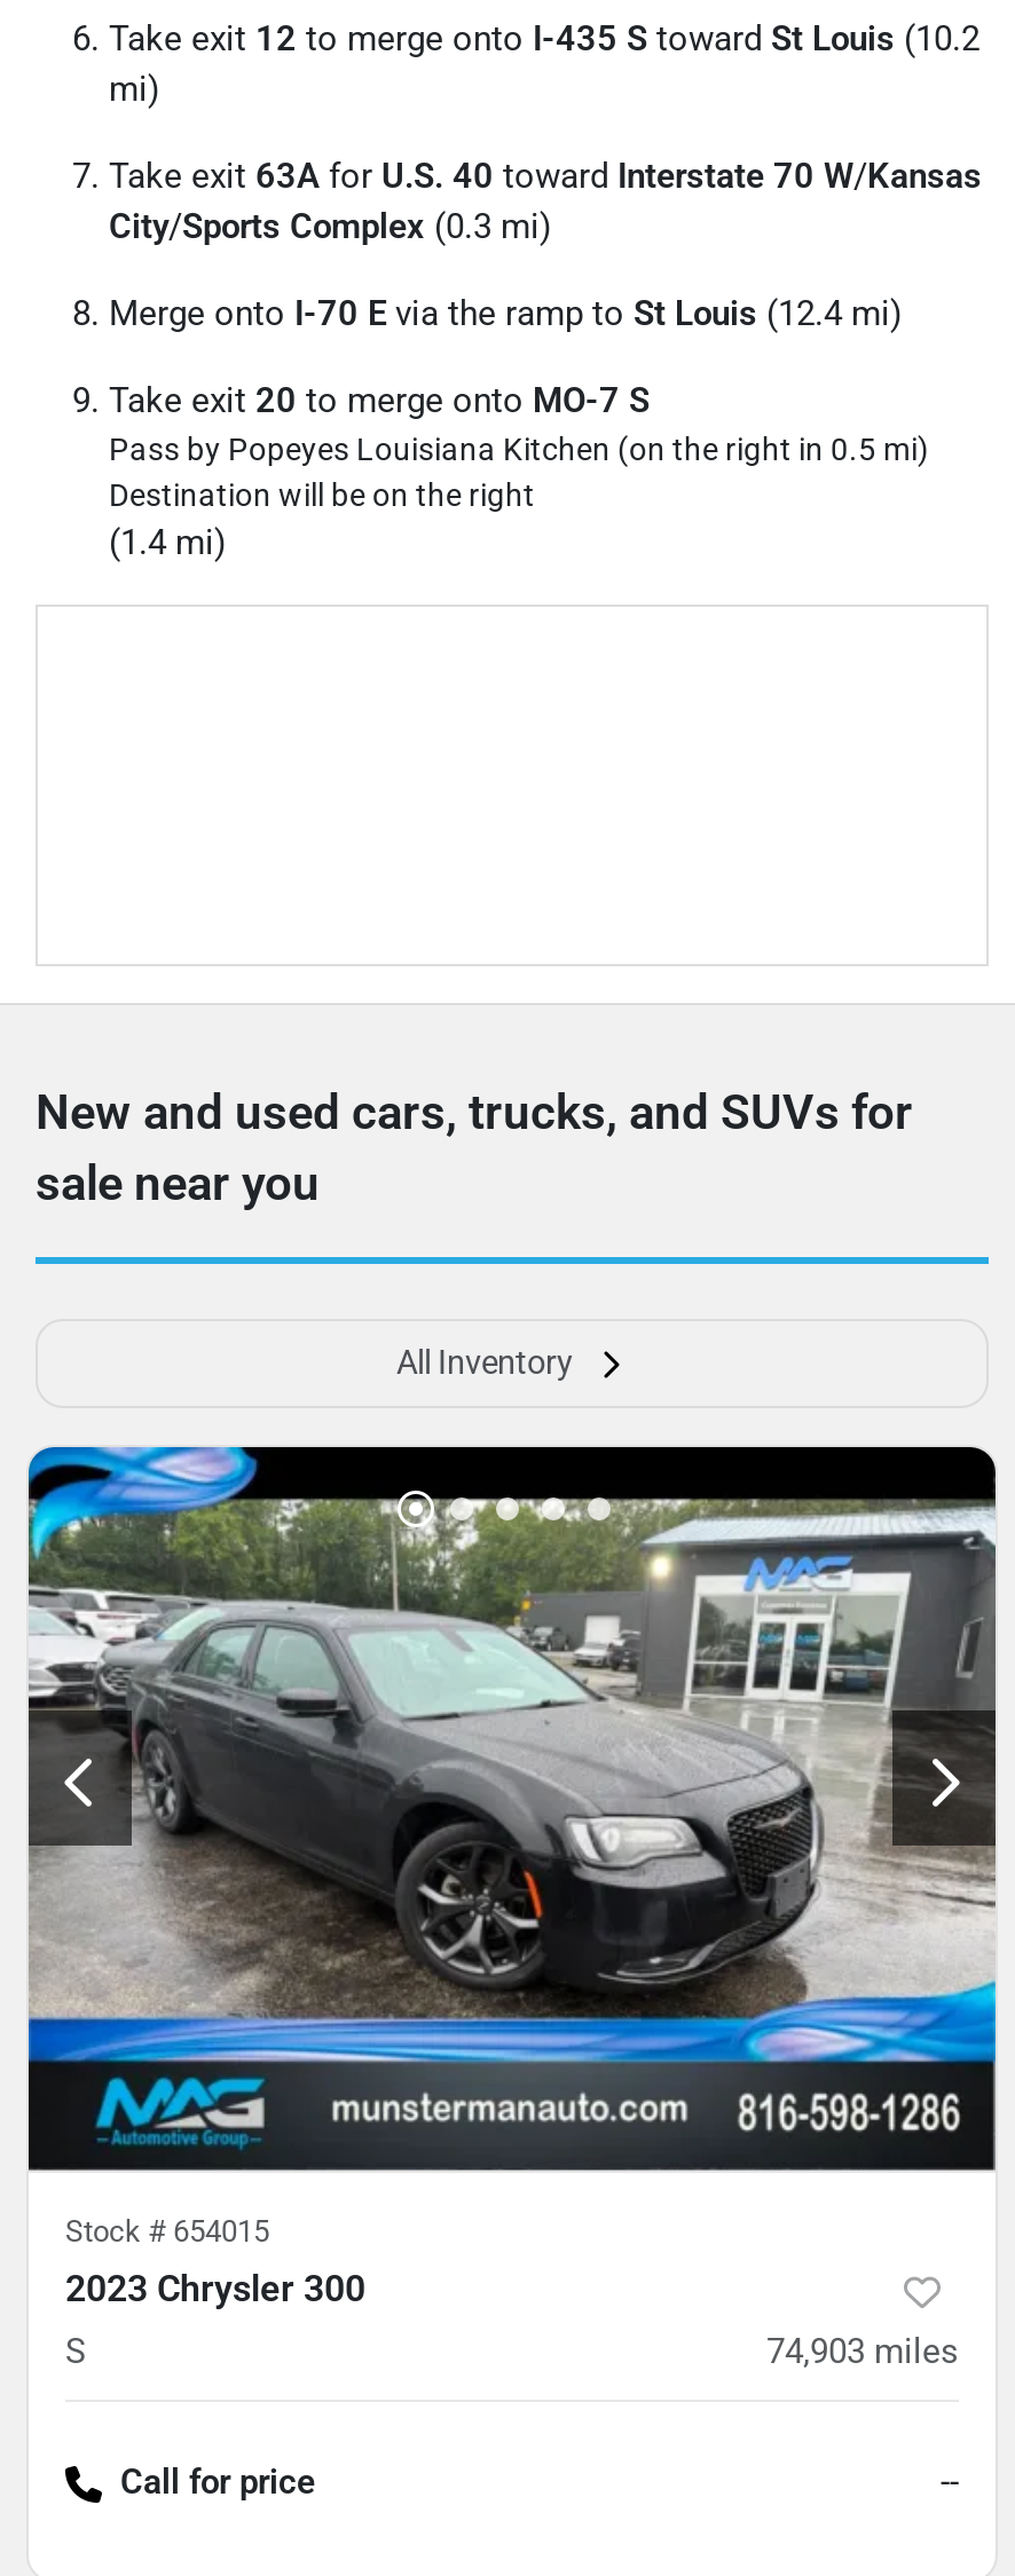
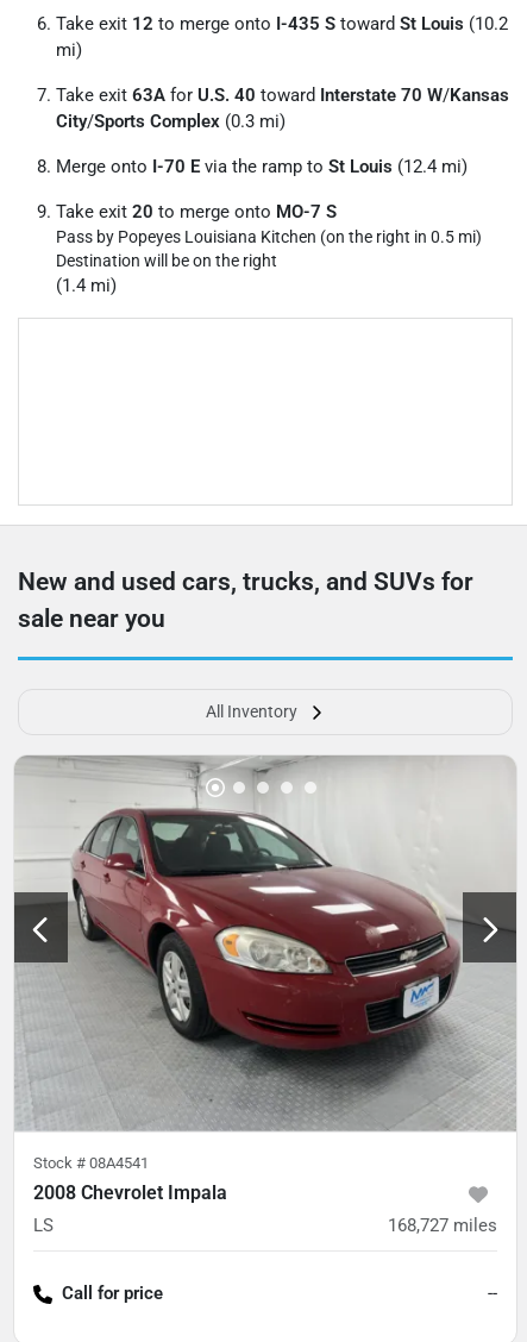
- [image]
- Stock #654015
- 2023 Chrysler 300
+ [image]
+ Stock #08A4541
+ 2008 Chevrolet Impala

- S
- 74,903 miles
+ LS
+ 168,727 miles
